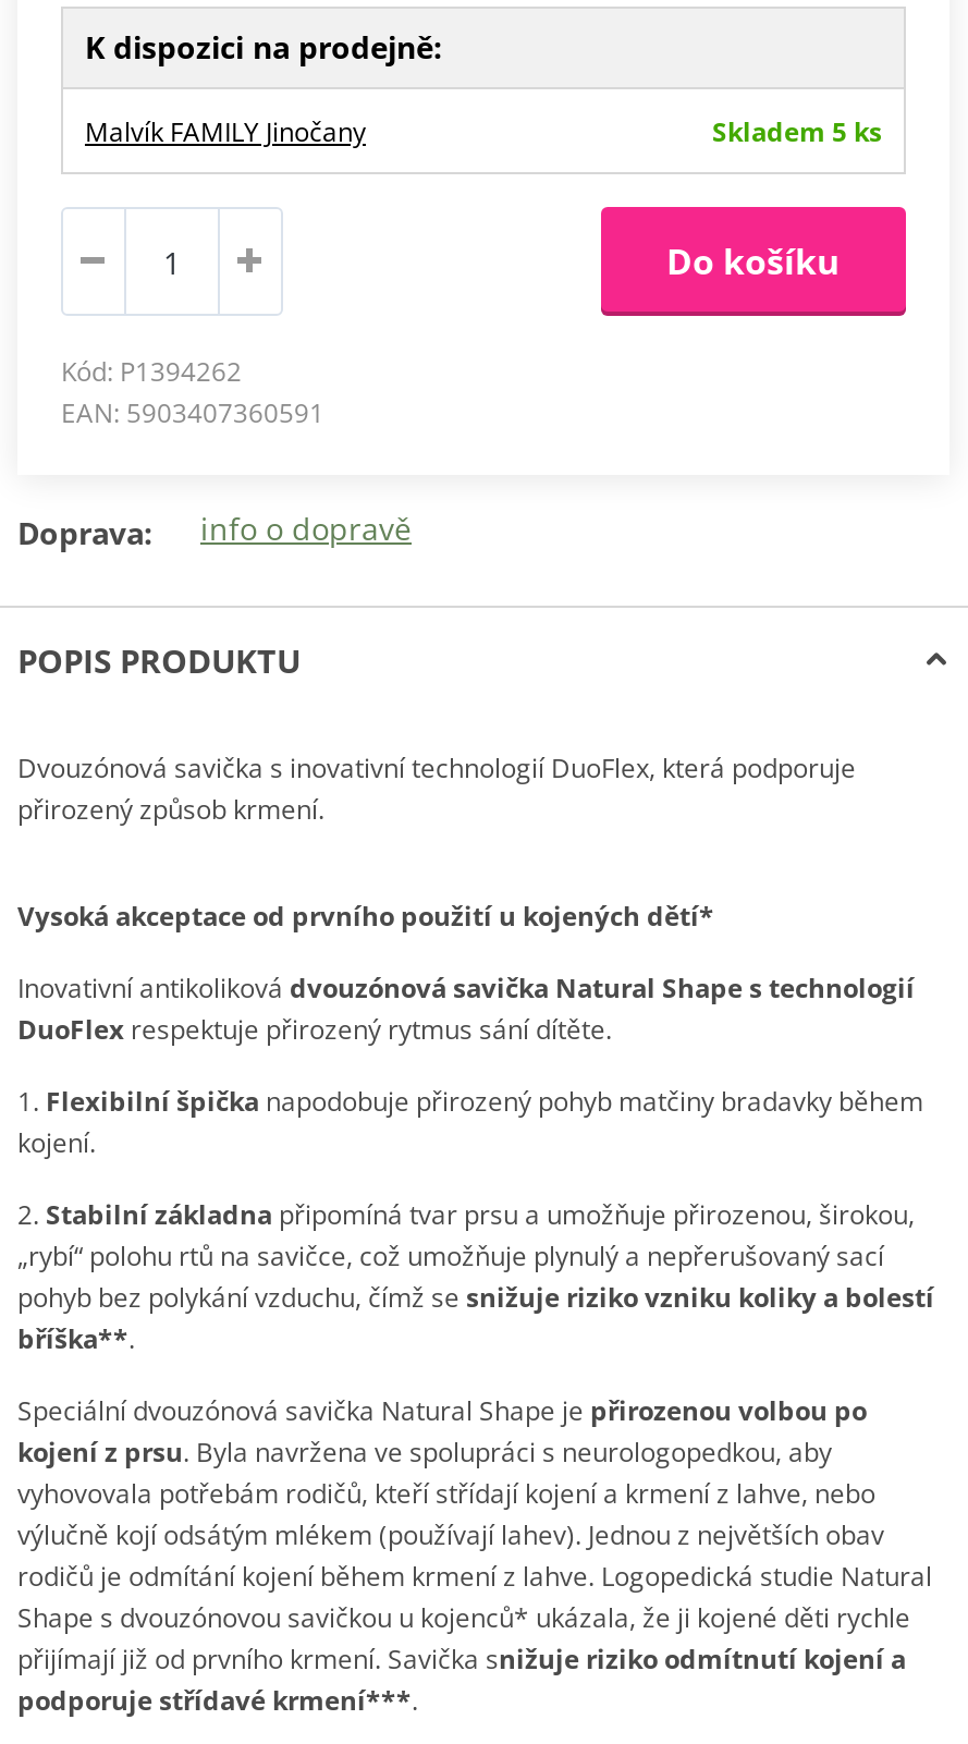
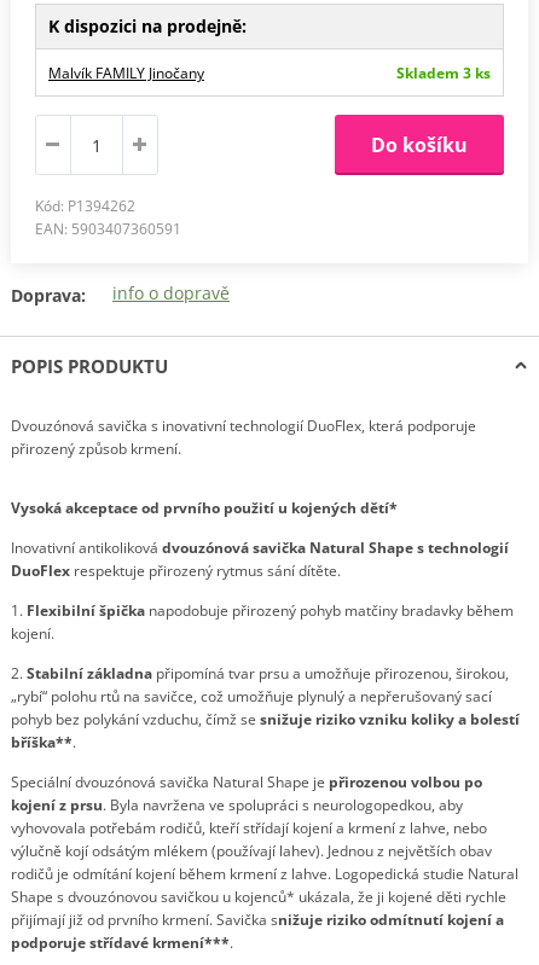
- Skladem 5 ks
+ Skladem 3 ks
